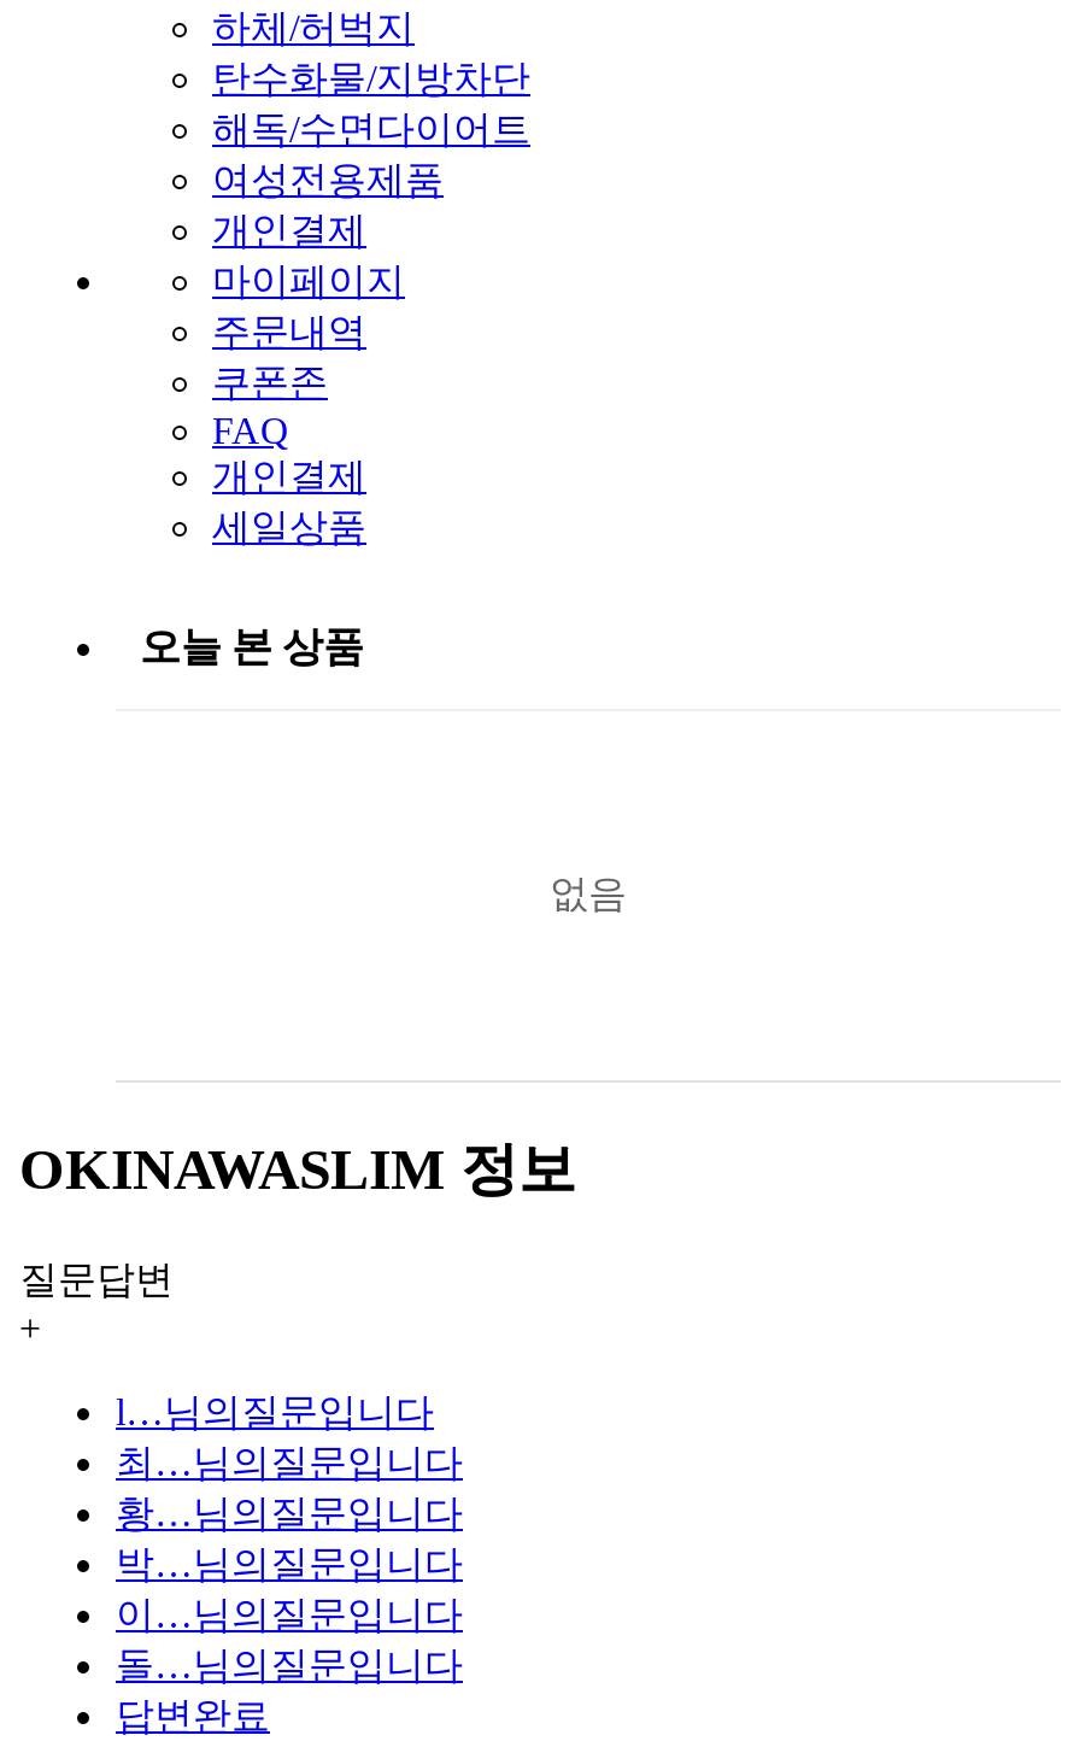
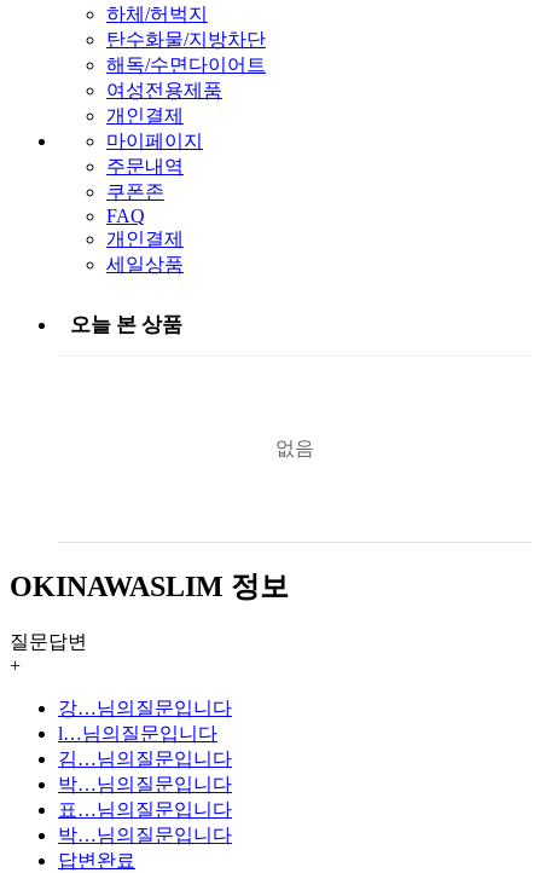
+ 강… 님의질문입니다

moved down: l… 님의질문입니다

- 최… 님의질문입니다
- 황… 님의질문입니다
+ 김… 님의질문입니다

- 이… 님의질문입니다
+ 표… 님의질문입니다

- 돌… 님의질문입니다
+ 박… 님의질문입니다
